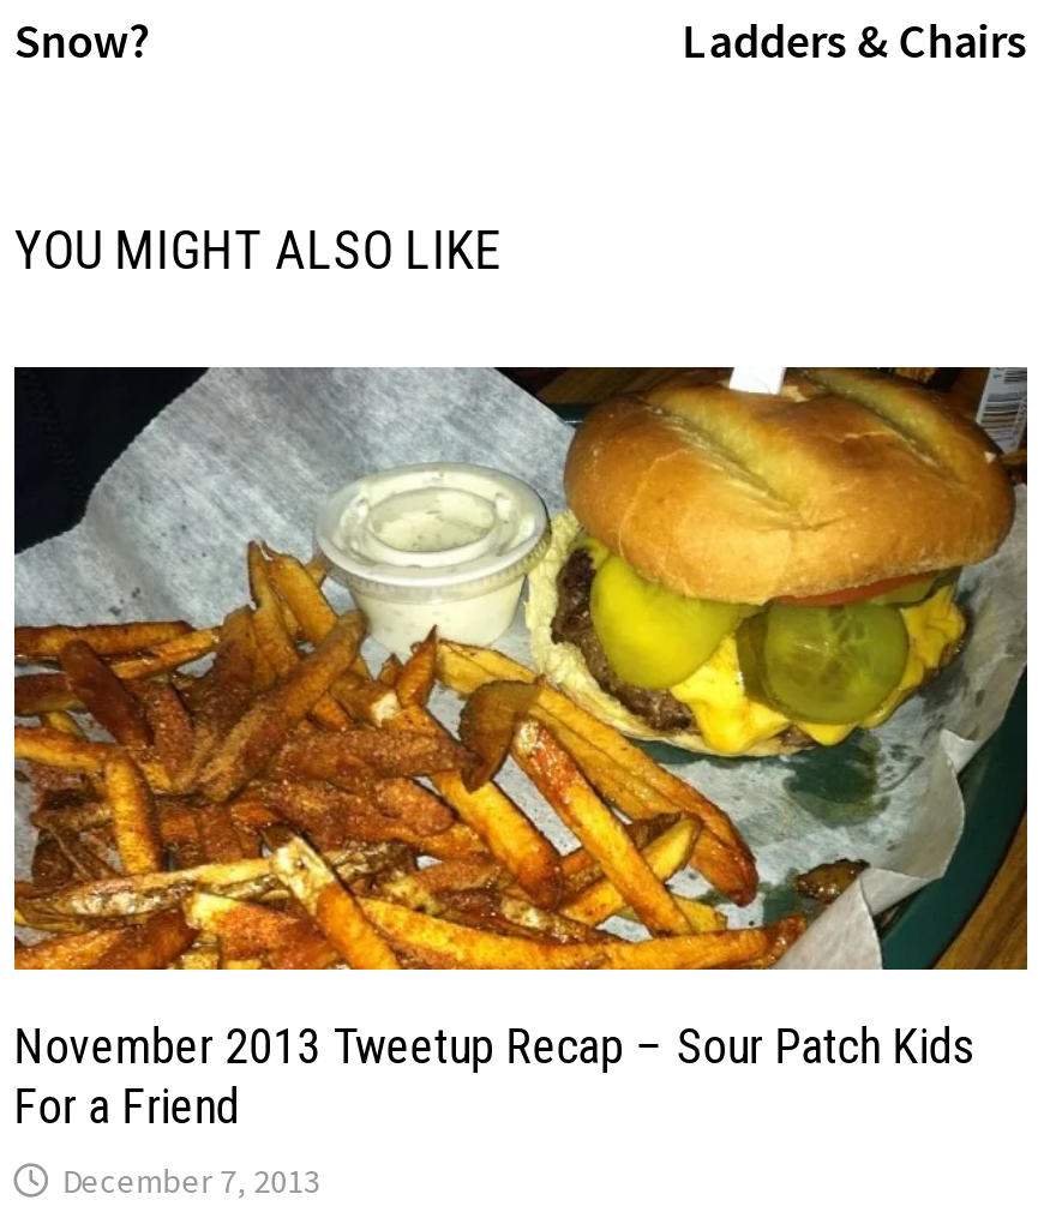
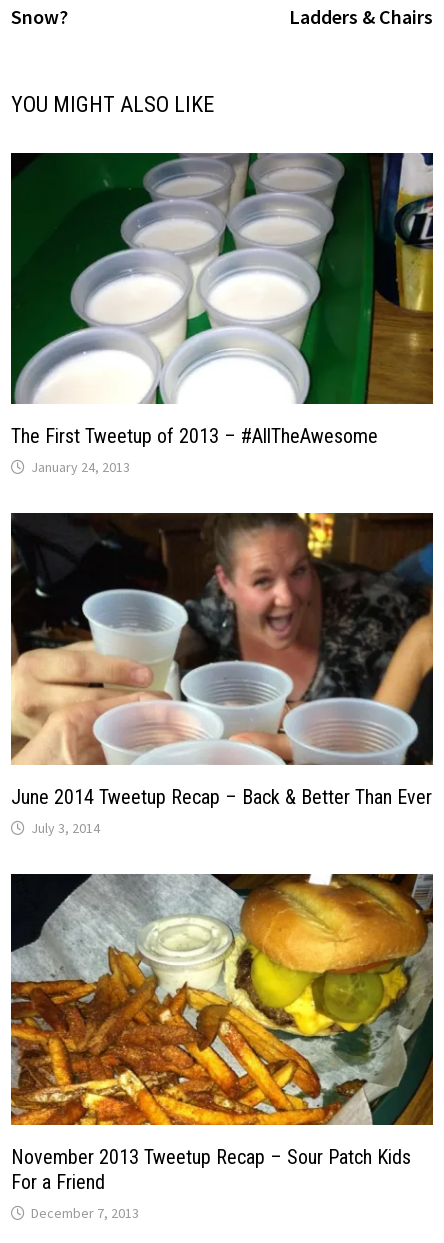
+ [image]
+ The First Tweetup of 2013 – #AllTheAwesome
+ January 24, 2013

+ [image]
+ June 2014 Tweetup Recap – Back & Better Than Ever
+ July 3, 2014
